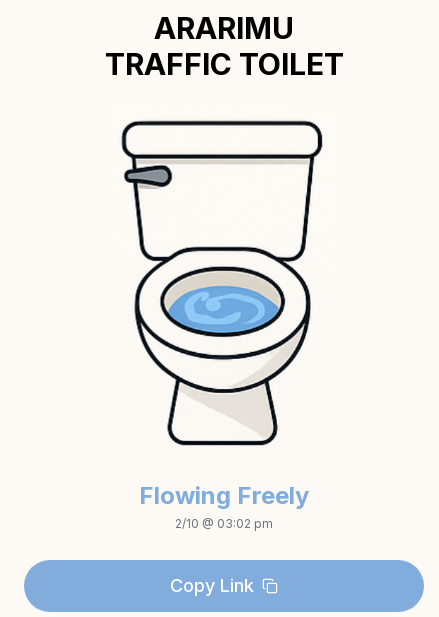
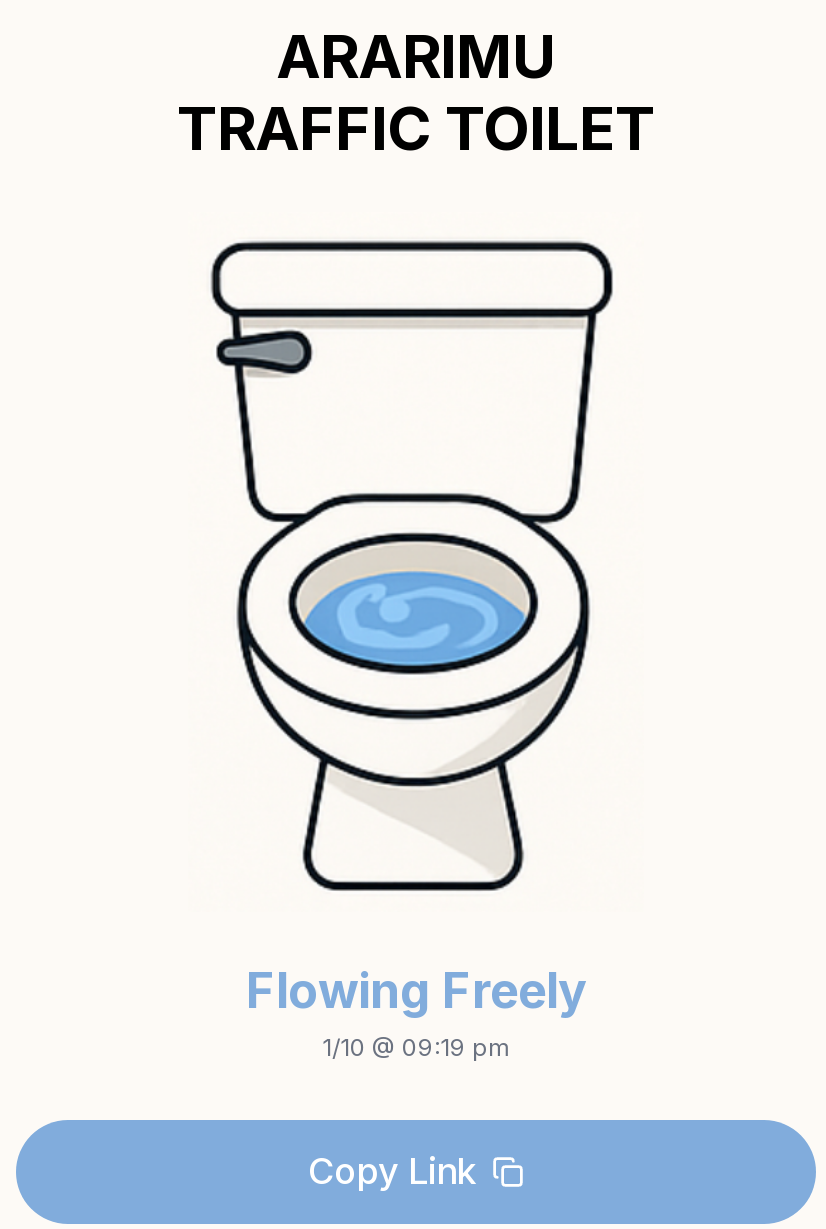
- 2/10 @ 03:02 pm
+ 1/10 @ 09:19 pm
